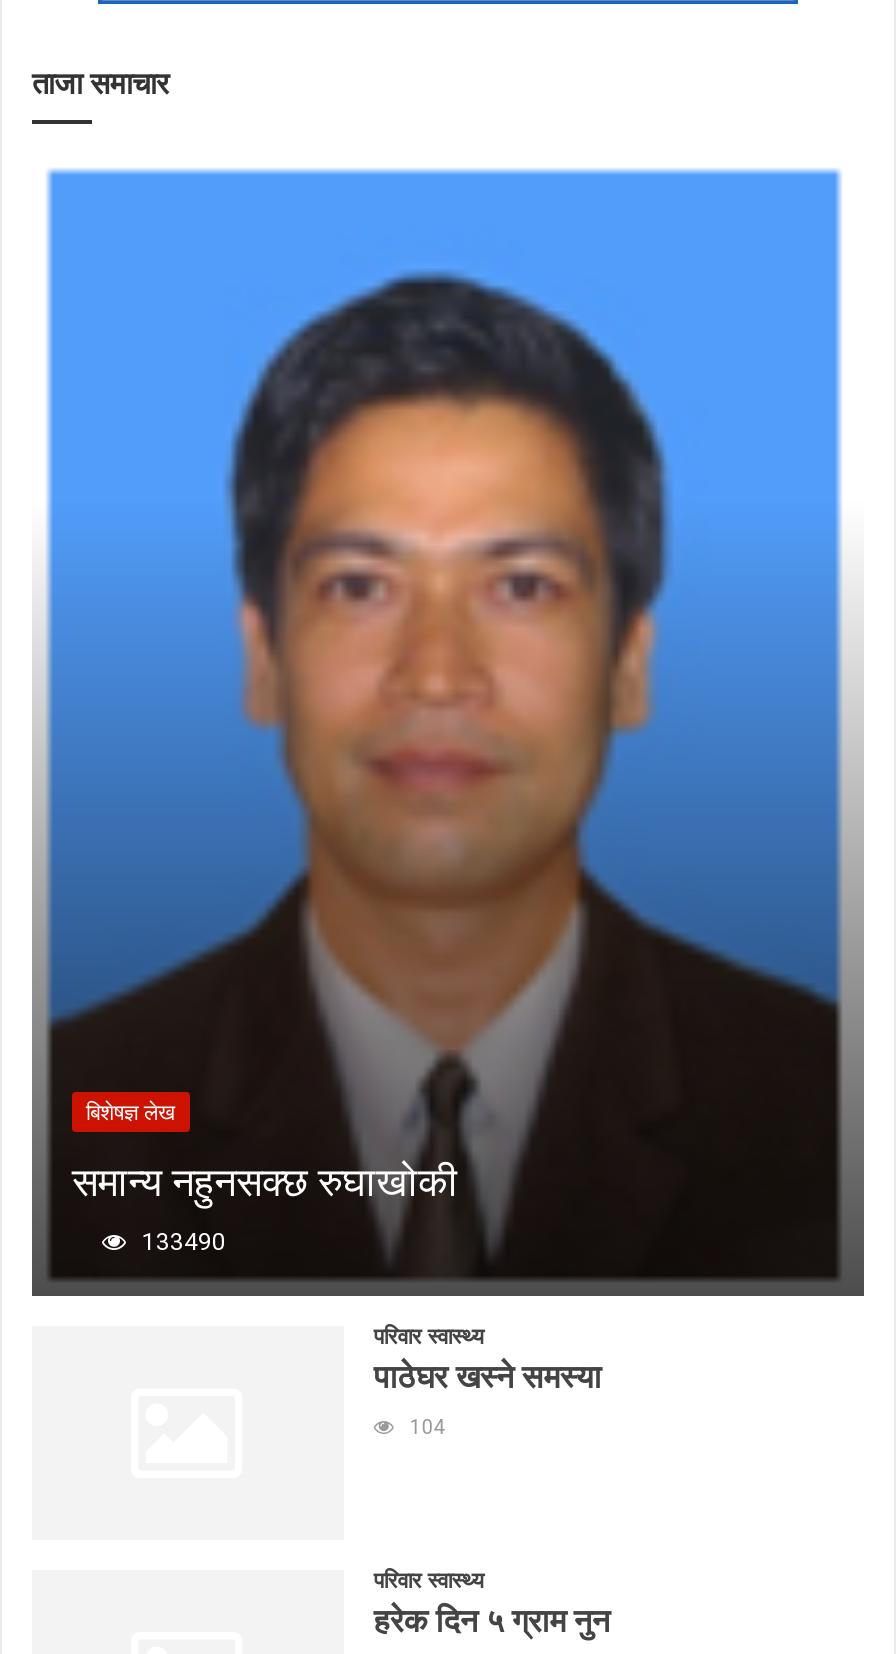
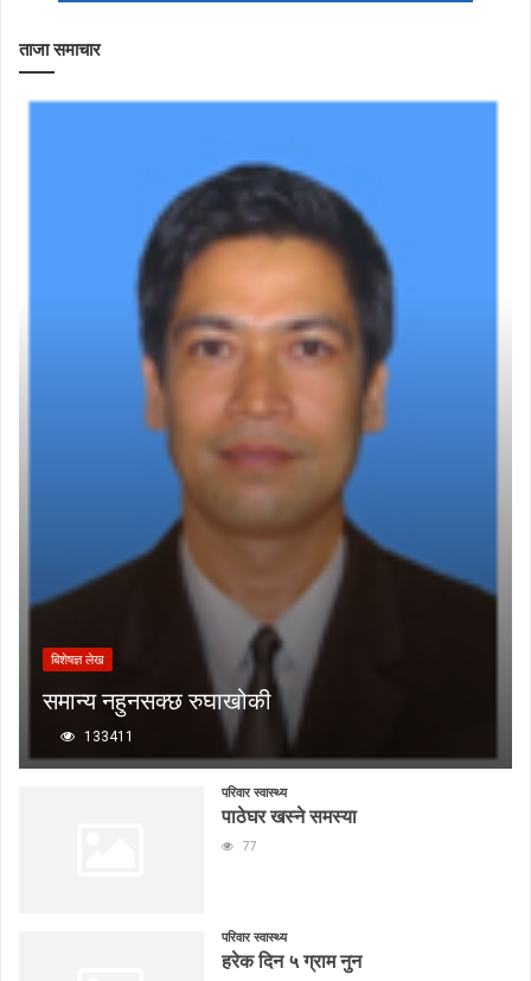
- 133490
+ 133411

- 104
+ 77
